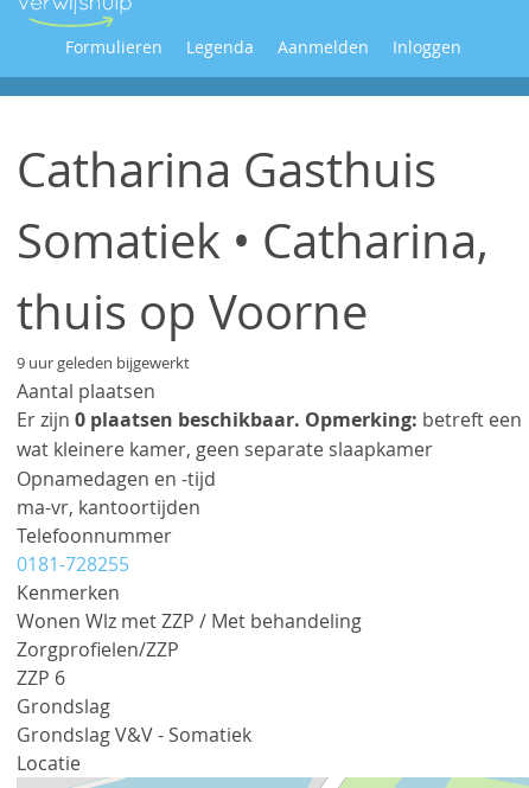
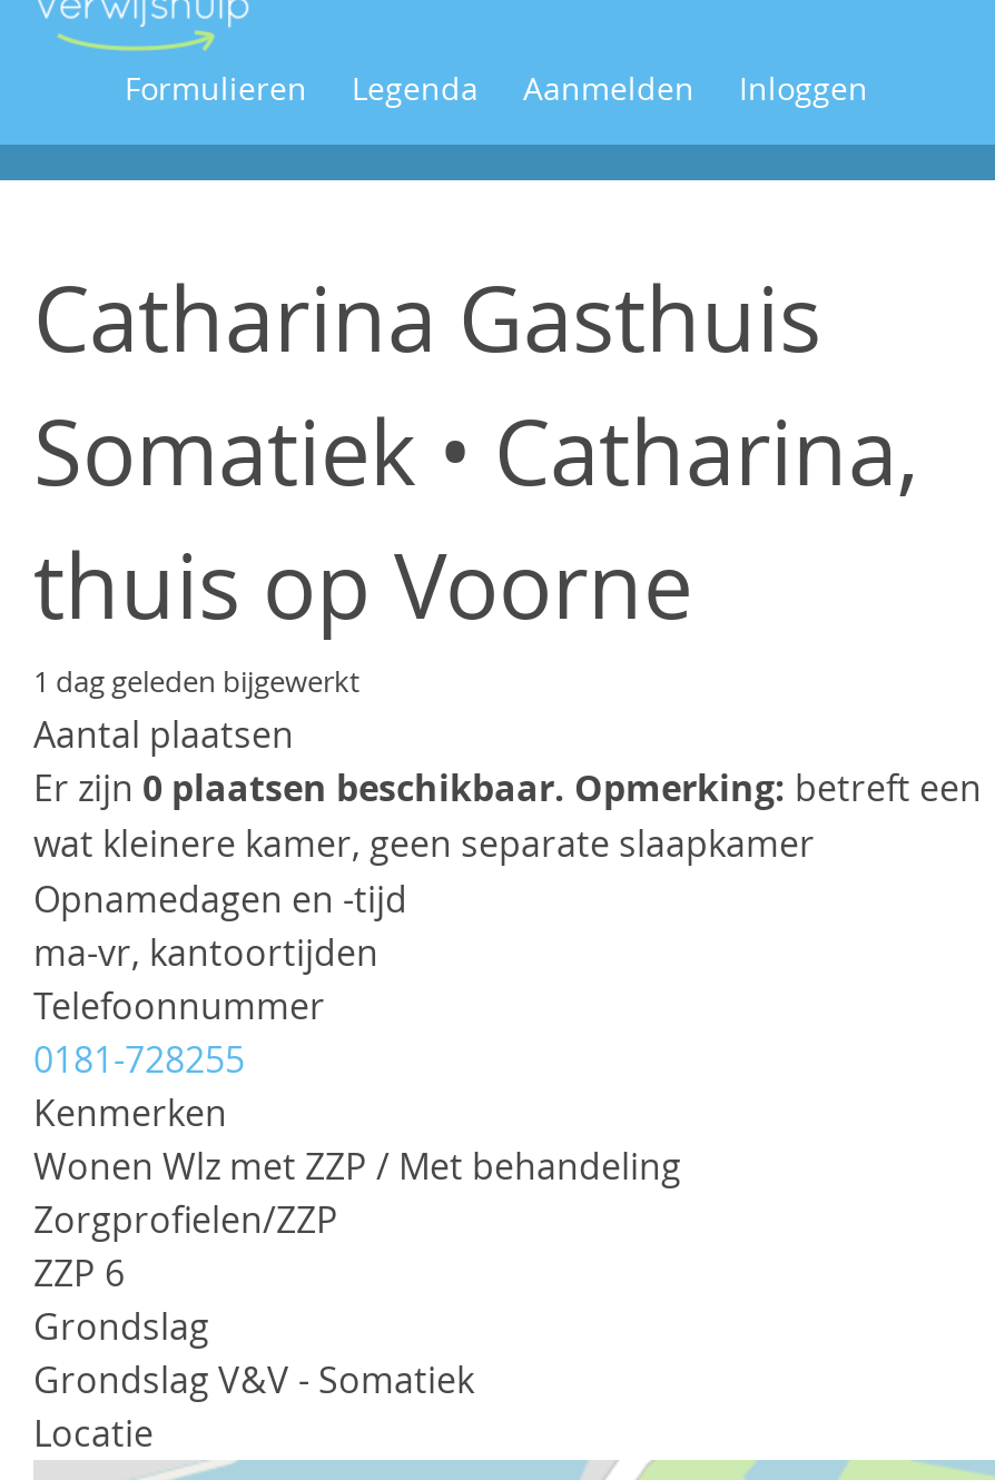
- 9 uur geleden bijgewerkt
+ 1 dag geleden bijgewerkt
